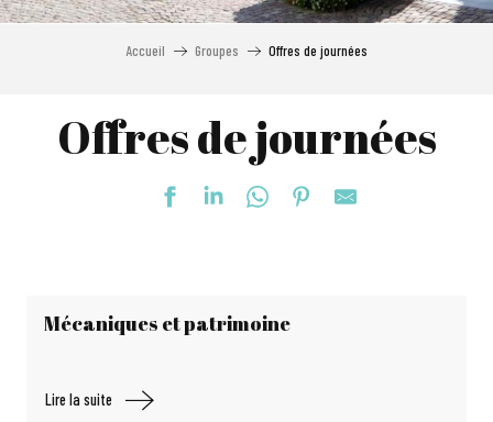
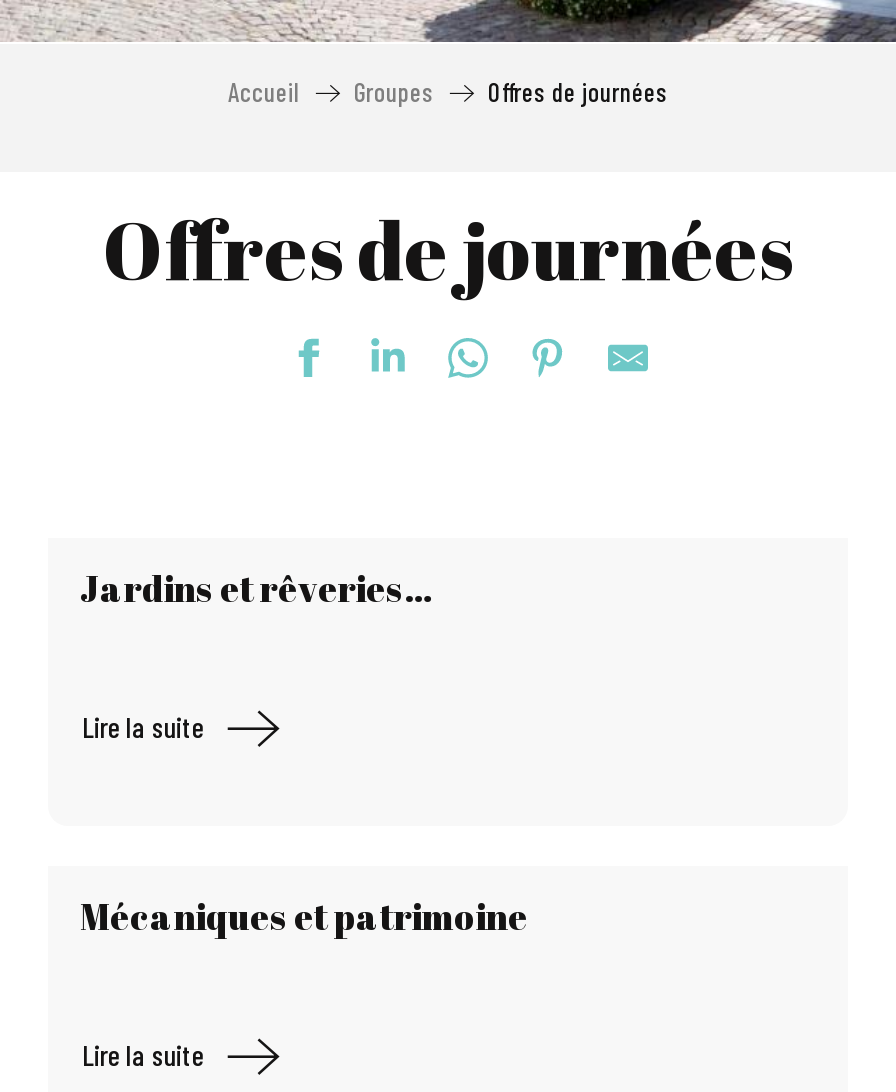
+ Jardins et rêveries…
+ Lire la suite
